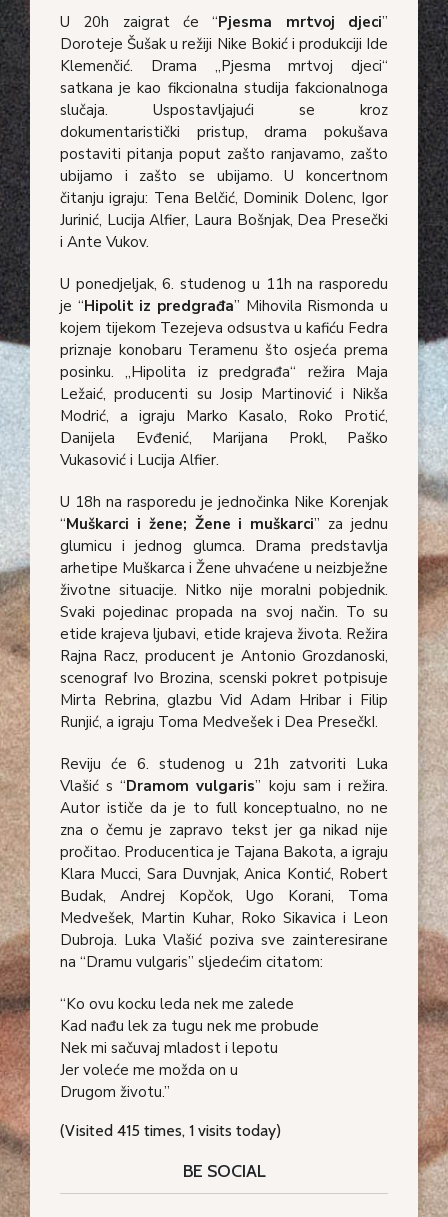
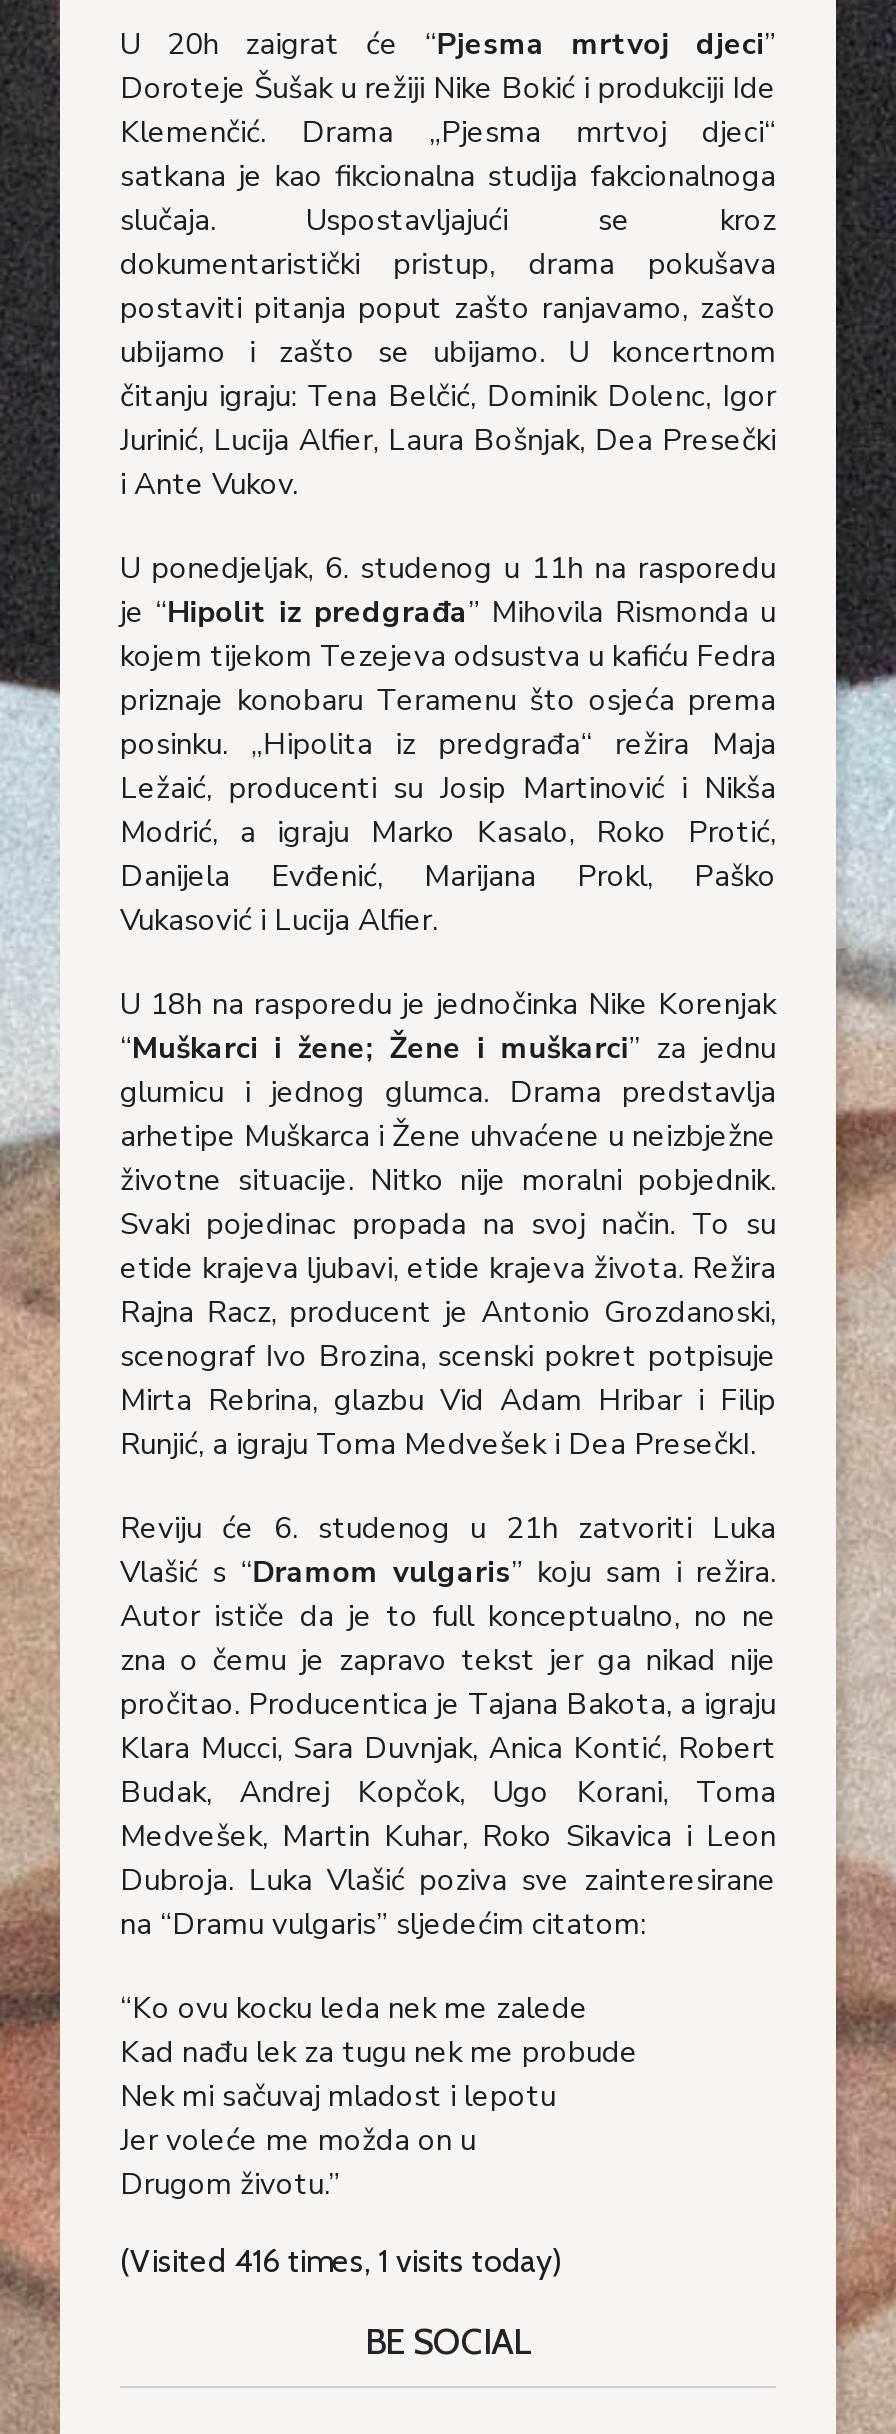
- (Visited 415 times, 1 visits today)
+ (Visited 416 times, 1 visits today)
